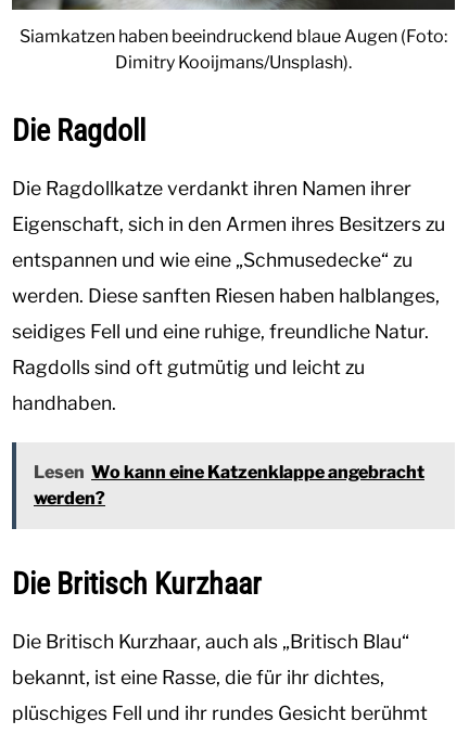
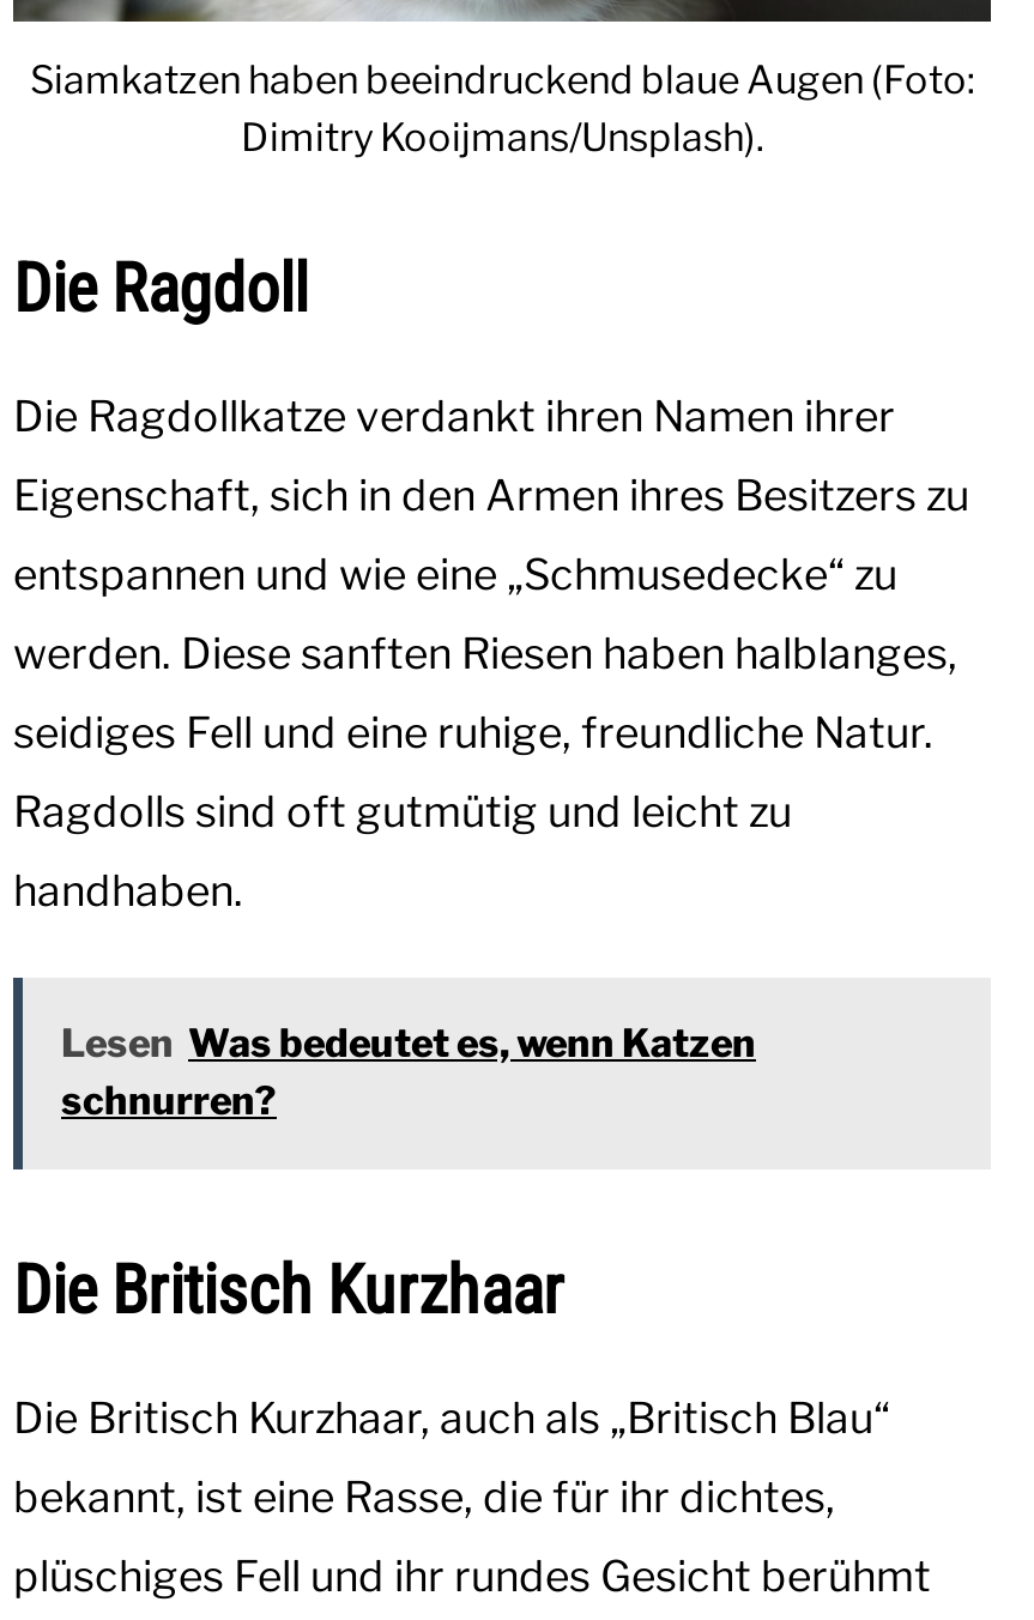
- Lesen Wo kann eine Katzenklappe angebracht
- werden?
+ Lesen Was bedeutet es, wenn Katzen
+ schnurren?
